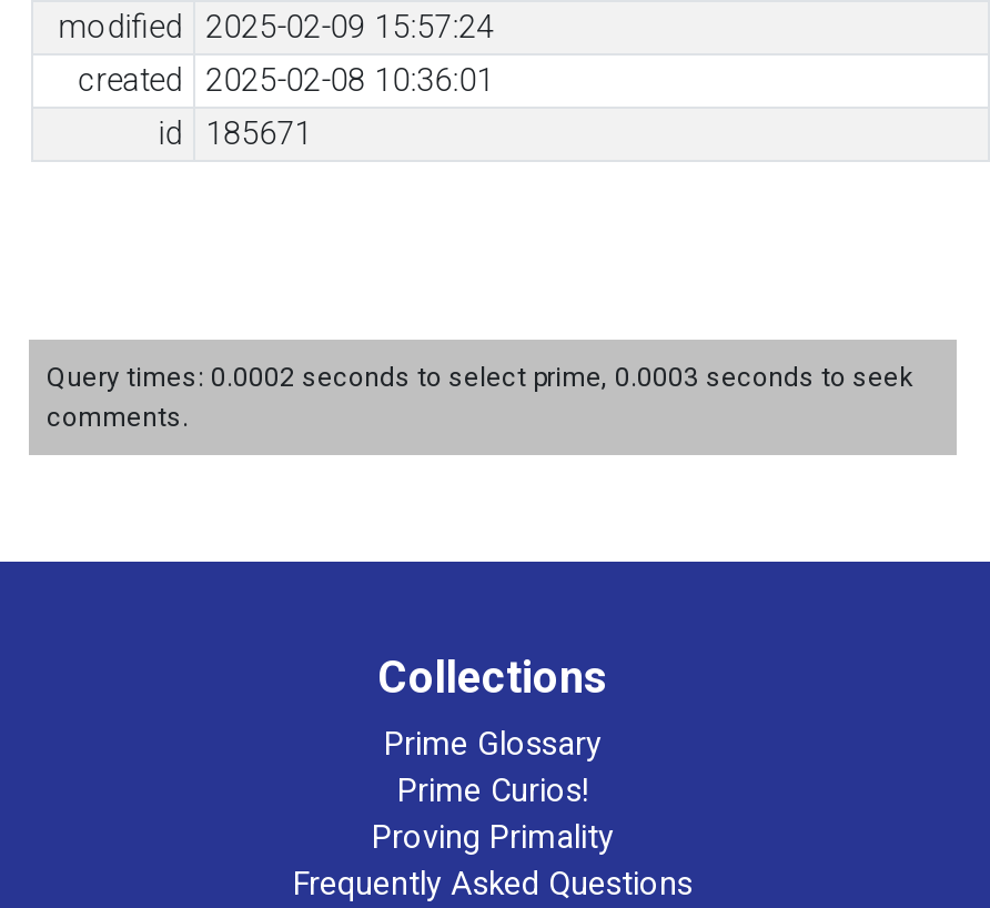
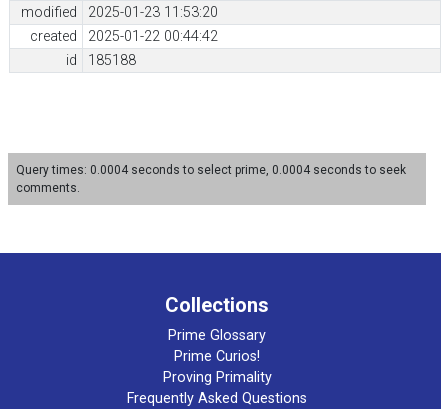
- modified 2025-02-09 15:57:24
+ modified 2025-01-23 11:53:20

- created 2025-02-08 10:36:01
+ created 2025-01-22 00:44:42

- id 185671
+ id 185188

- Query times: 0.0002 seconds to select prime, 0.0003 seconds to seek
+ Query times: 0.0004 seconds to select prime, 0.0004 seconds to seek
